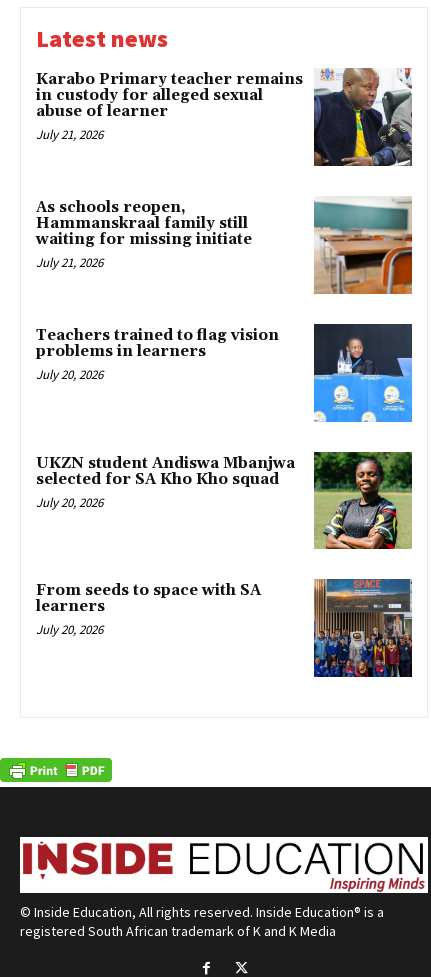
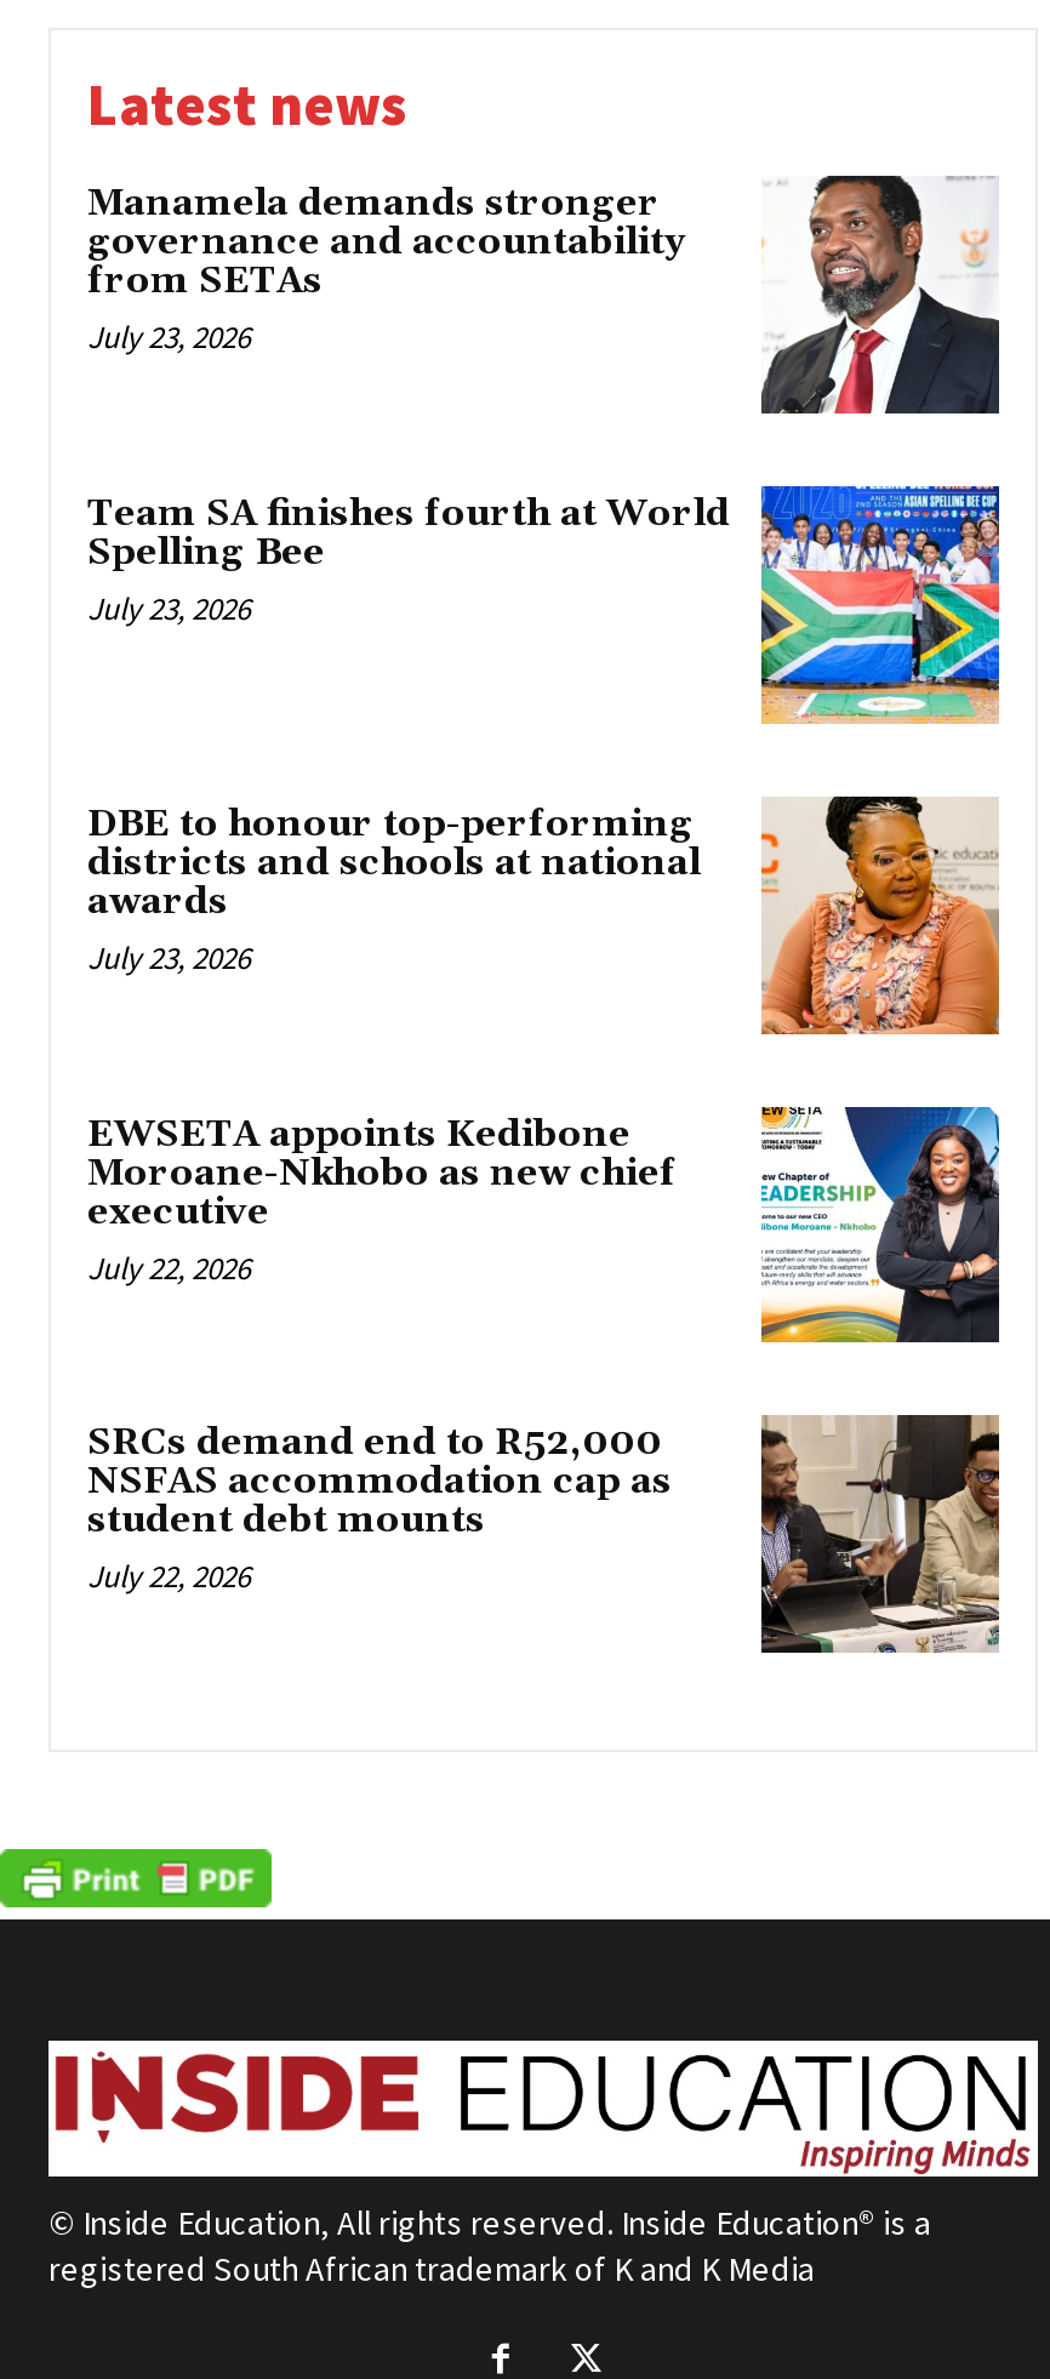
- [image]
- Karabo Primary teacher remains
- in custody for alleged sexual
- abuse of learner
- July 21, 2026
+ [image]
+ Manamela demands stronger
+ governance and accountability
+ from SETAs
+ July 23, 2026

- As schools reopen,
- Hammanskraal family still
- waiting for missing initiate
- July 21, 2026
+ Team SA finishes fourth at World
+ Spelling Bee
+ July 23, 2026

- [image]
+ [image]

- [image]
- Teachers trained to flag vision
- problems in learners
- July 20, 2026
+ [image]
+ DBE to honour top-performing
+ districts and schools at national
+ awards
+ July 23, 2026

- [image]
- UKZN student Andiswa Mbanjwa
- selected for SA Kho Kho squad
- July 20, 2026
+ [image]
+ EWSETA appoints Kedibone
+ Moroane-Nkhobo as new chief
+ executive
+ July 22, 2026

- From seeds to space with SA
- learners
- July 20, 2026
+ SRCs demand end to R52,000
+ NSFAS accommodation cap as
+ student debt mounts
+ July 22, 2026

- [image]
+ [image]
